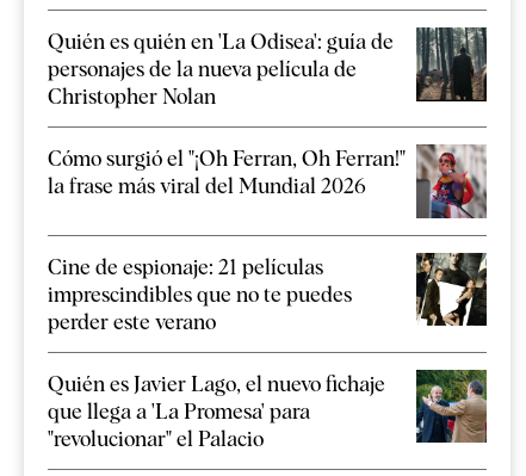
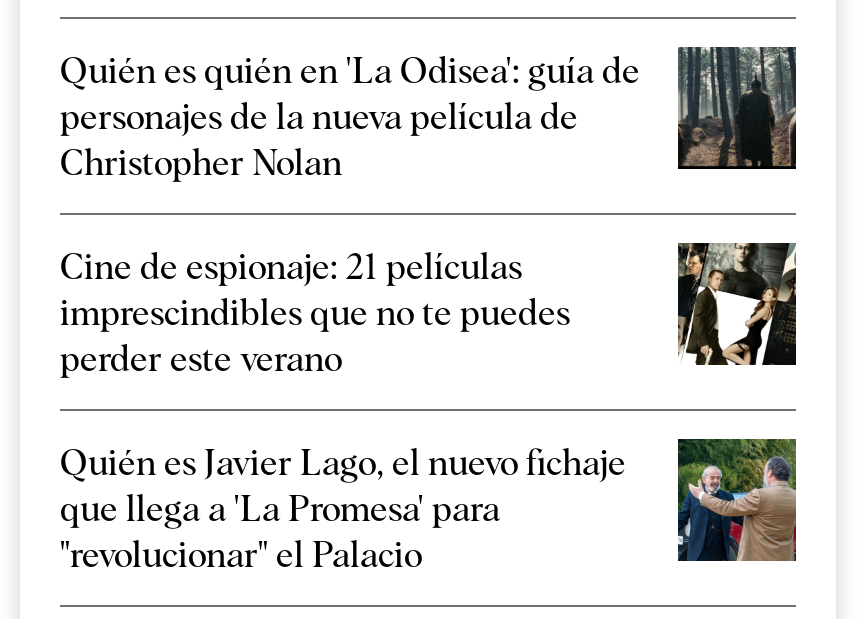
- [image]
- Cómo surgió el "¡Oh Ferran, Oh Ferran!"
- la frase más viral del Mundial 2026
